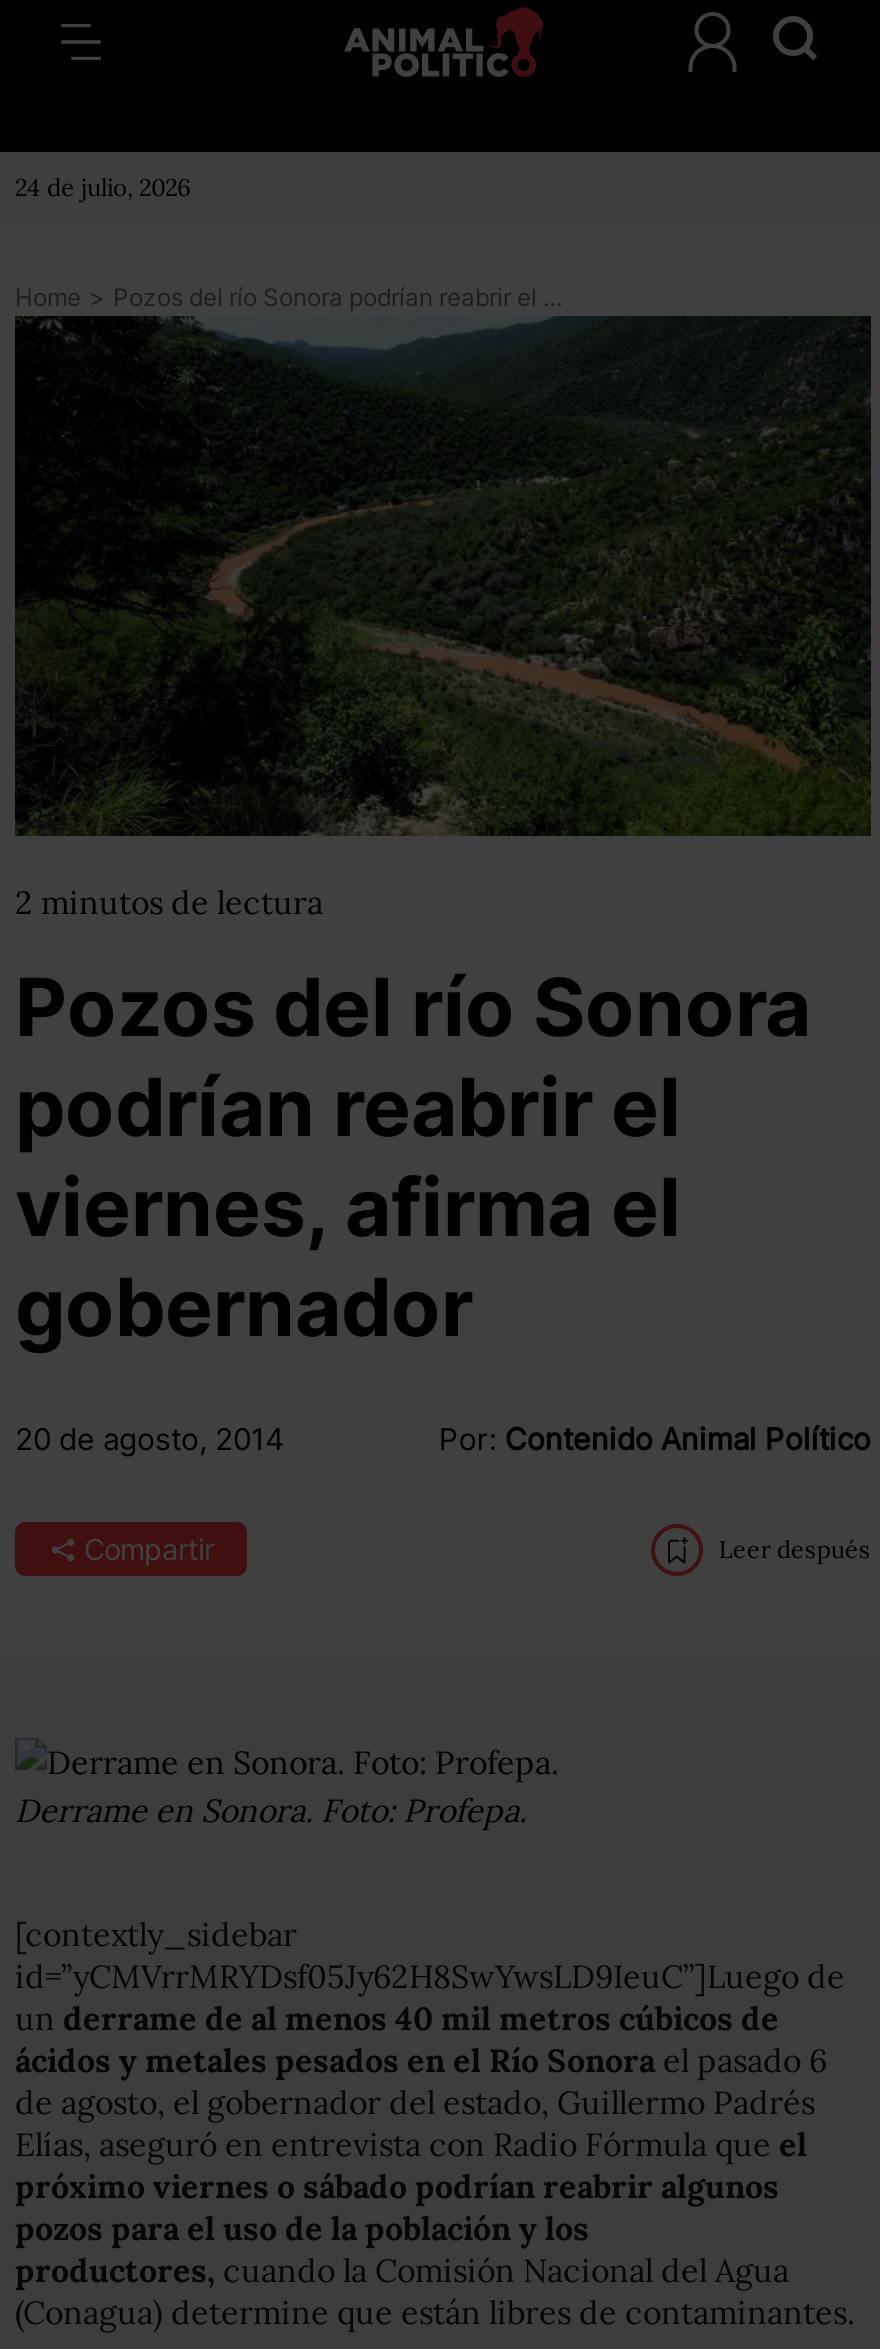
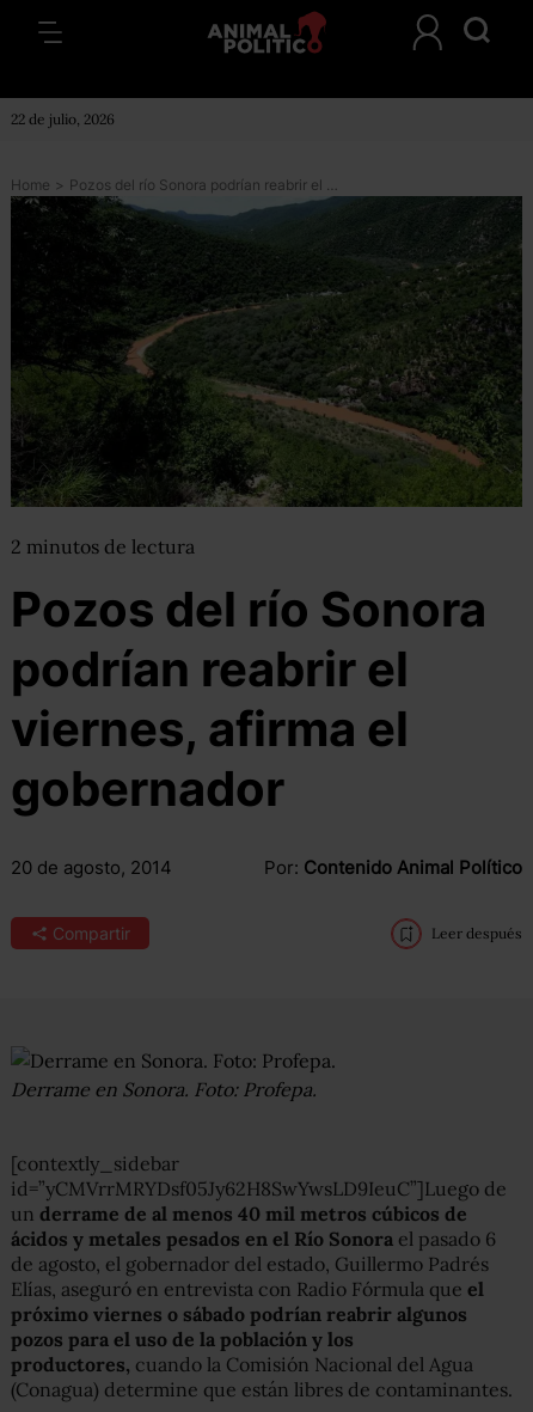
- 24 de julio, 2026
+ 22 de julio, 2026
